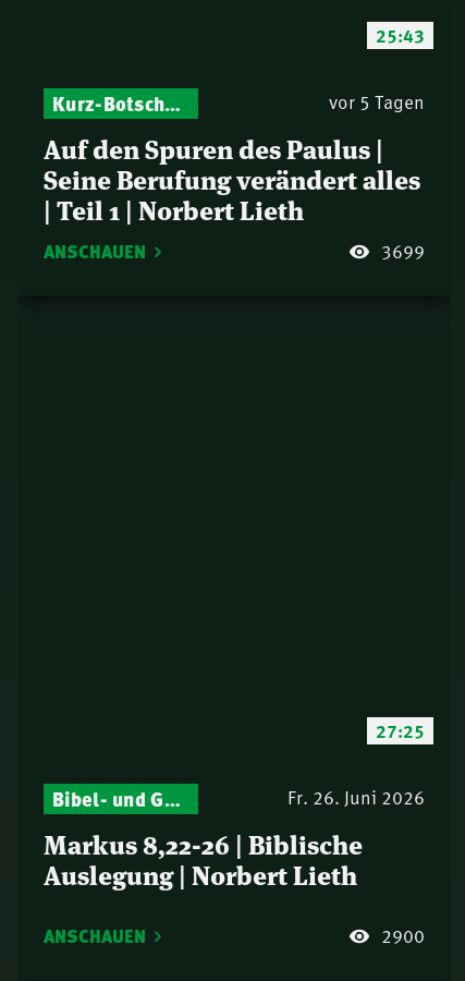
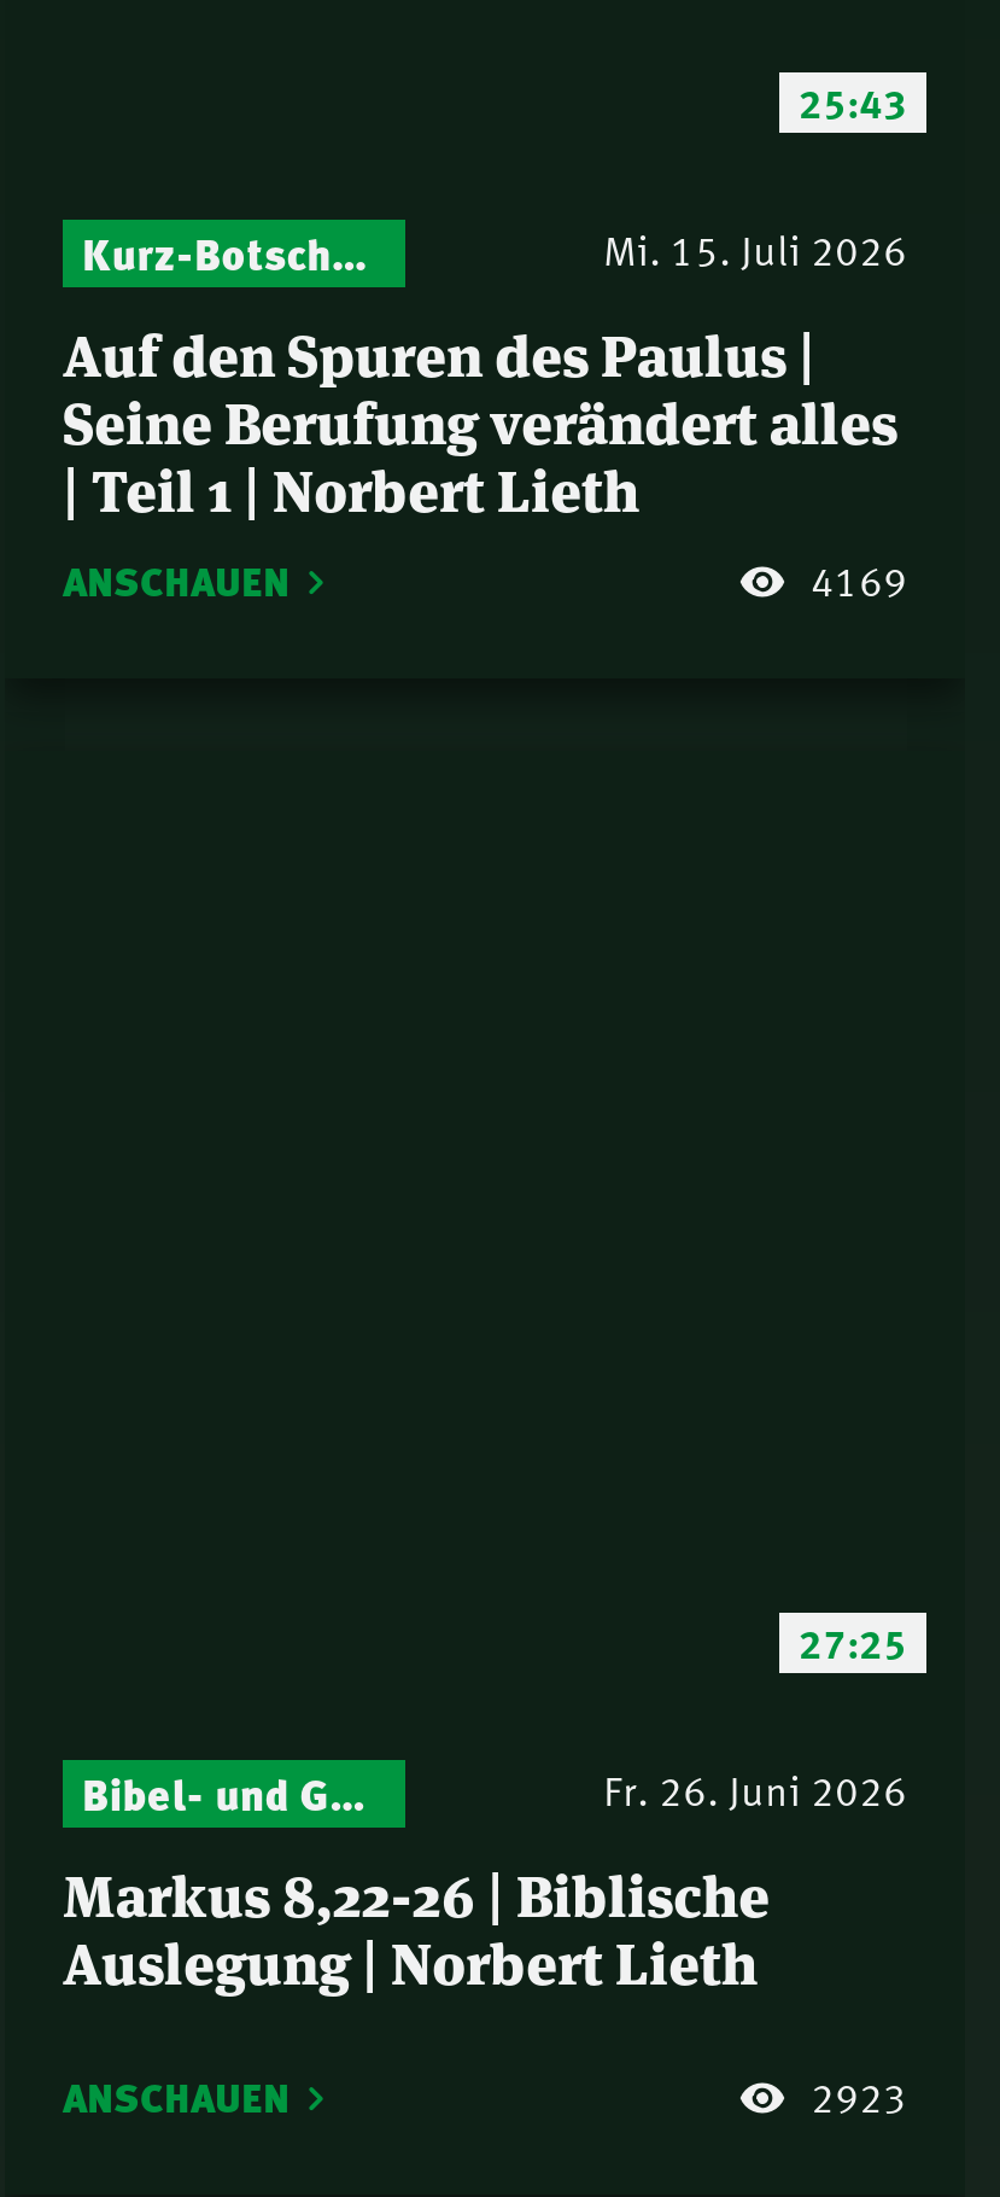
- vor 5 Tagen
+ Mi. 15. Juli 2026

- 3699
+ 4169

- 2900
+ 2923
